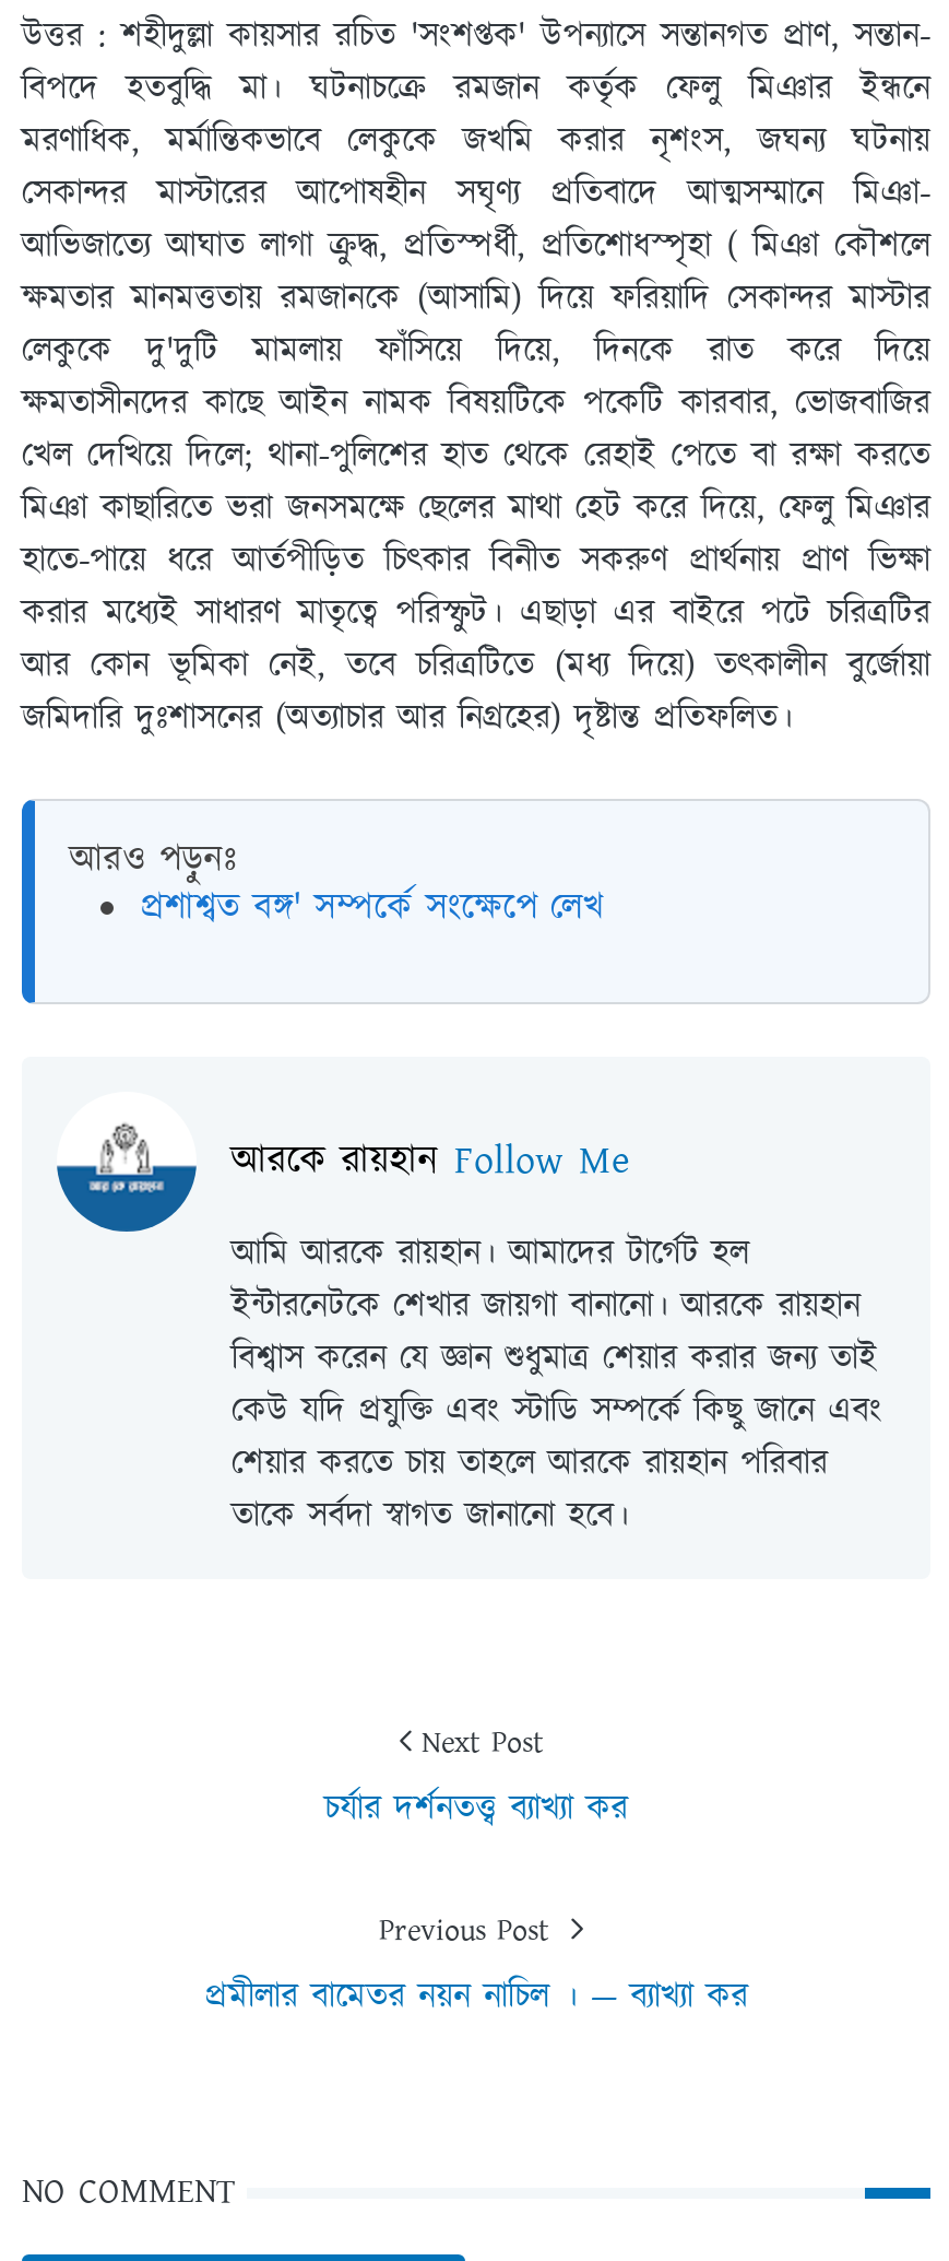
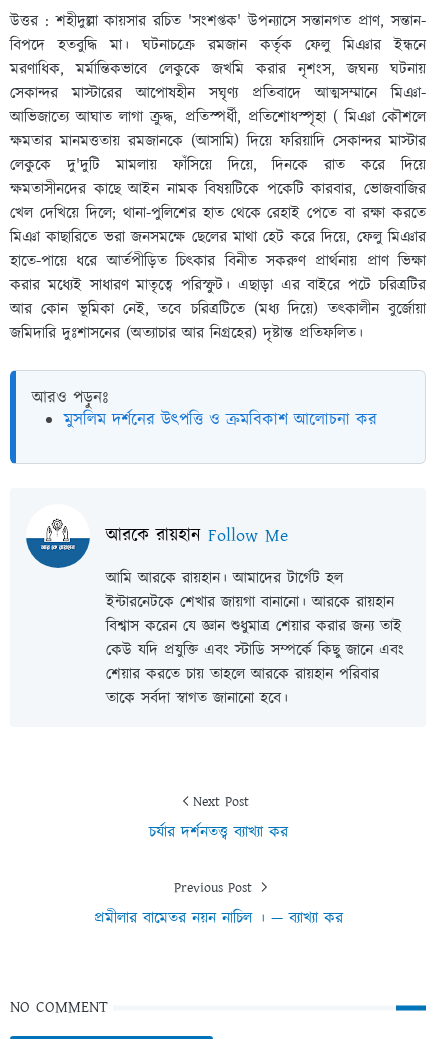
- প্রশাশ্বত বঙ্গ' সম্পর্কে সংক্ষেপে লেখ
+ মুসলিম দর্শনের উৎপত্তি ও ক্রমবিকাশ আলোচনা কর
